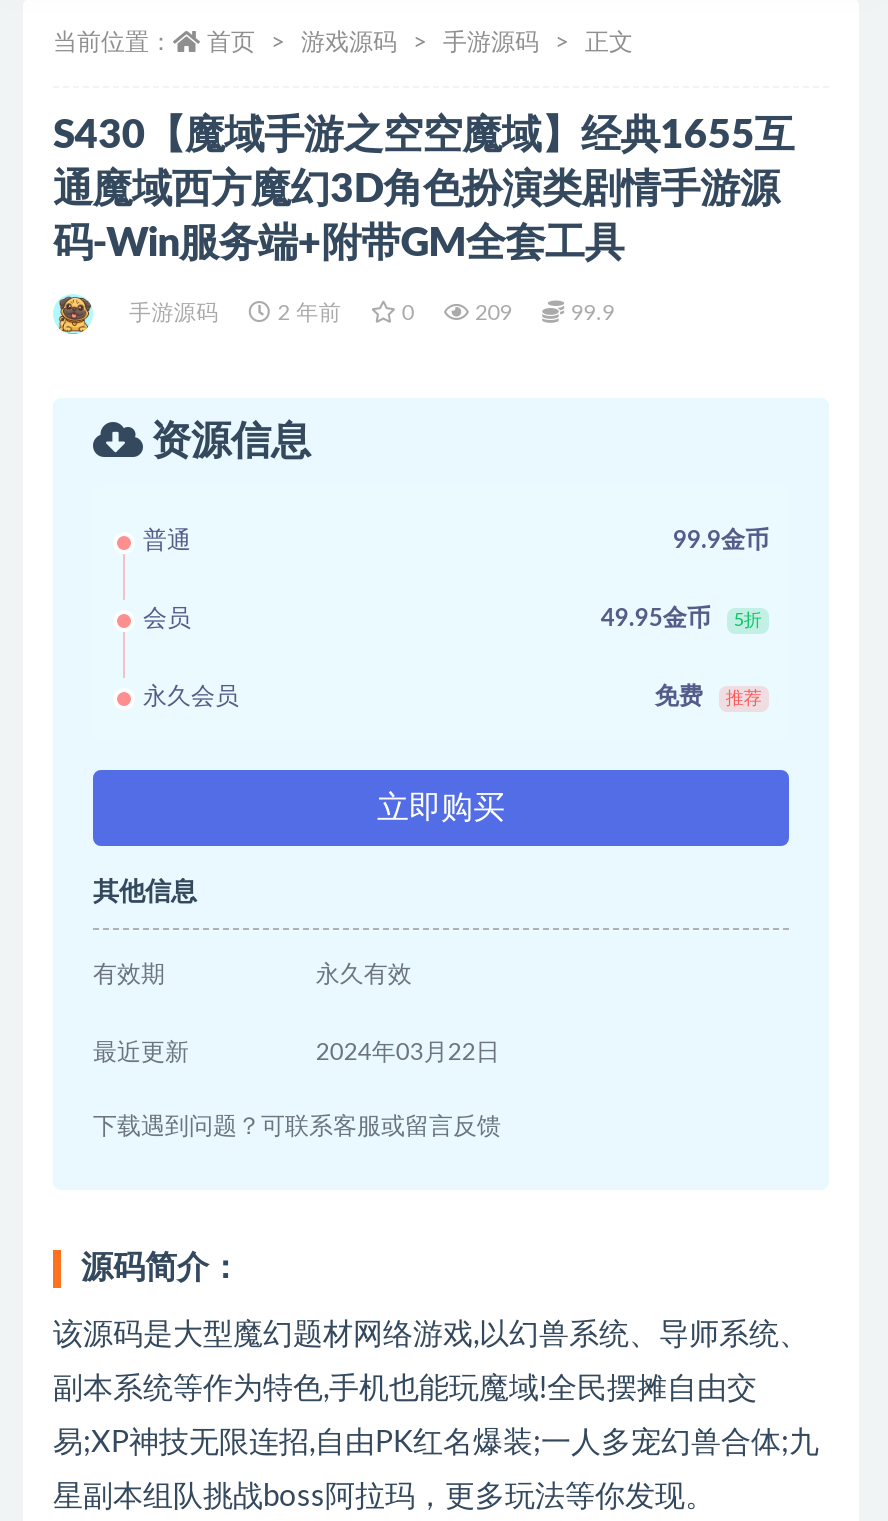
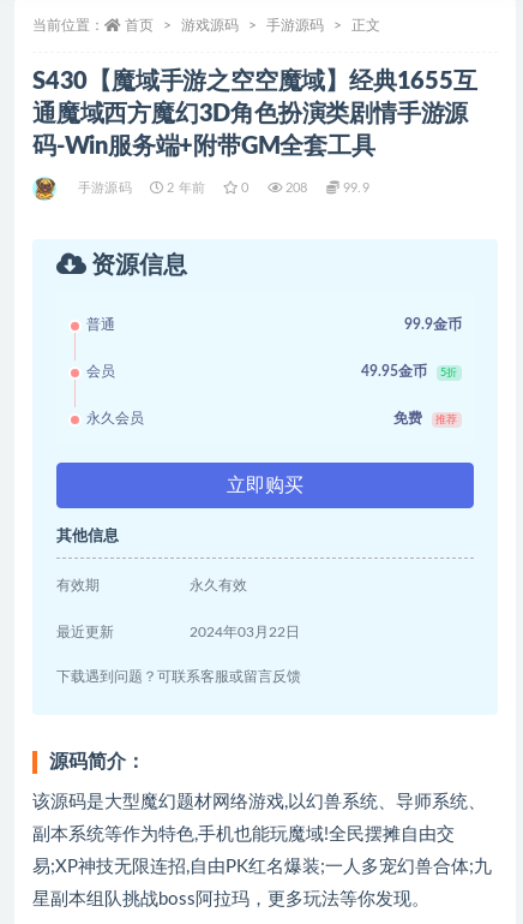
- 209
+ 208
